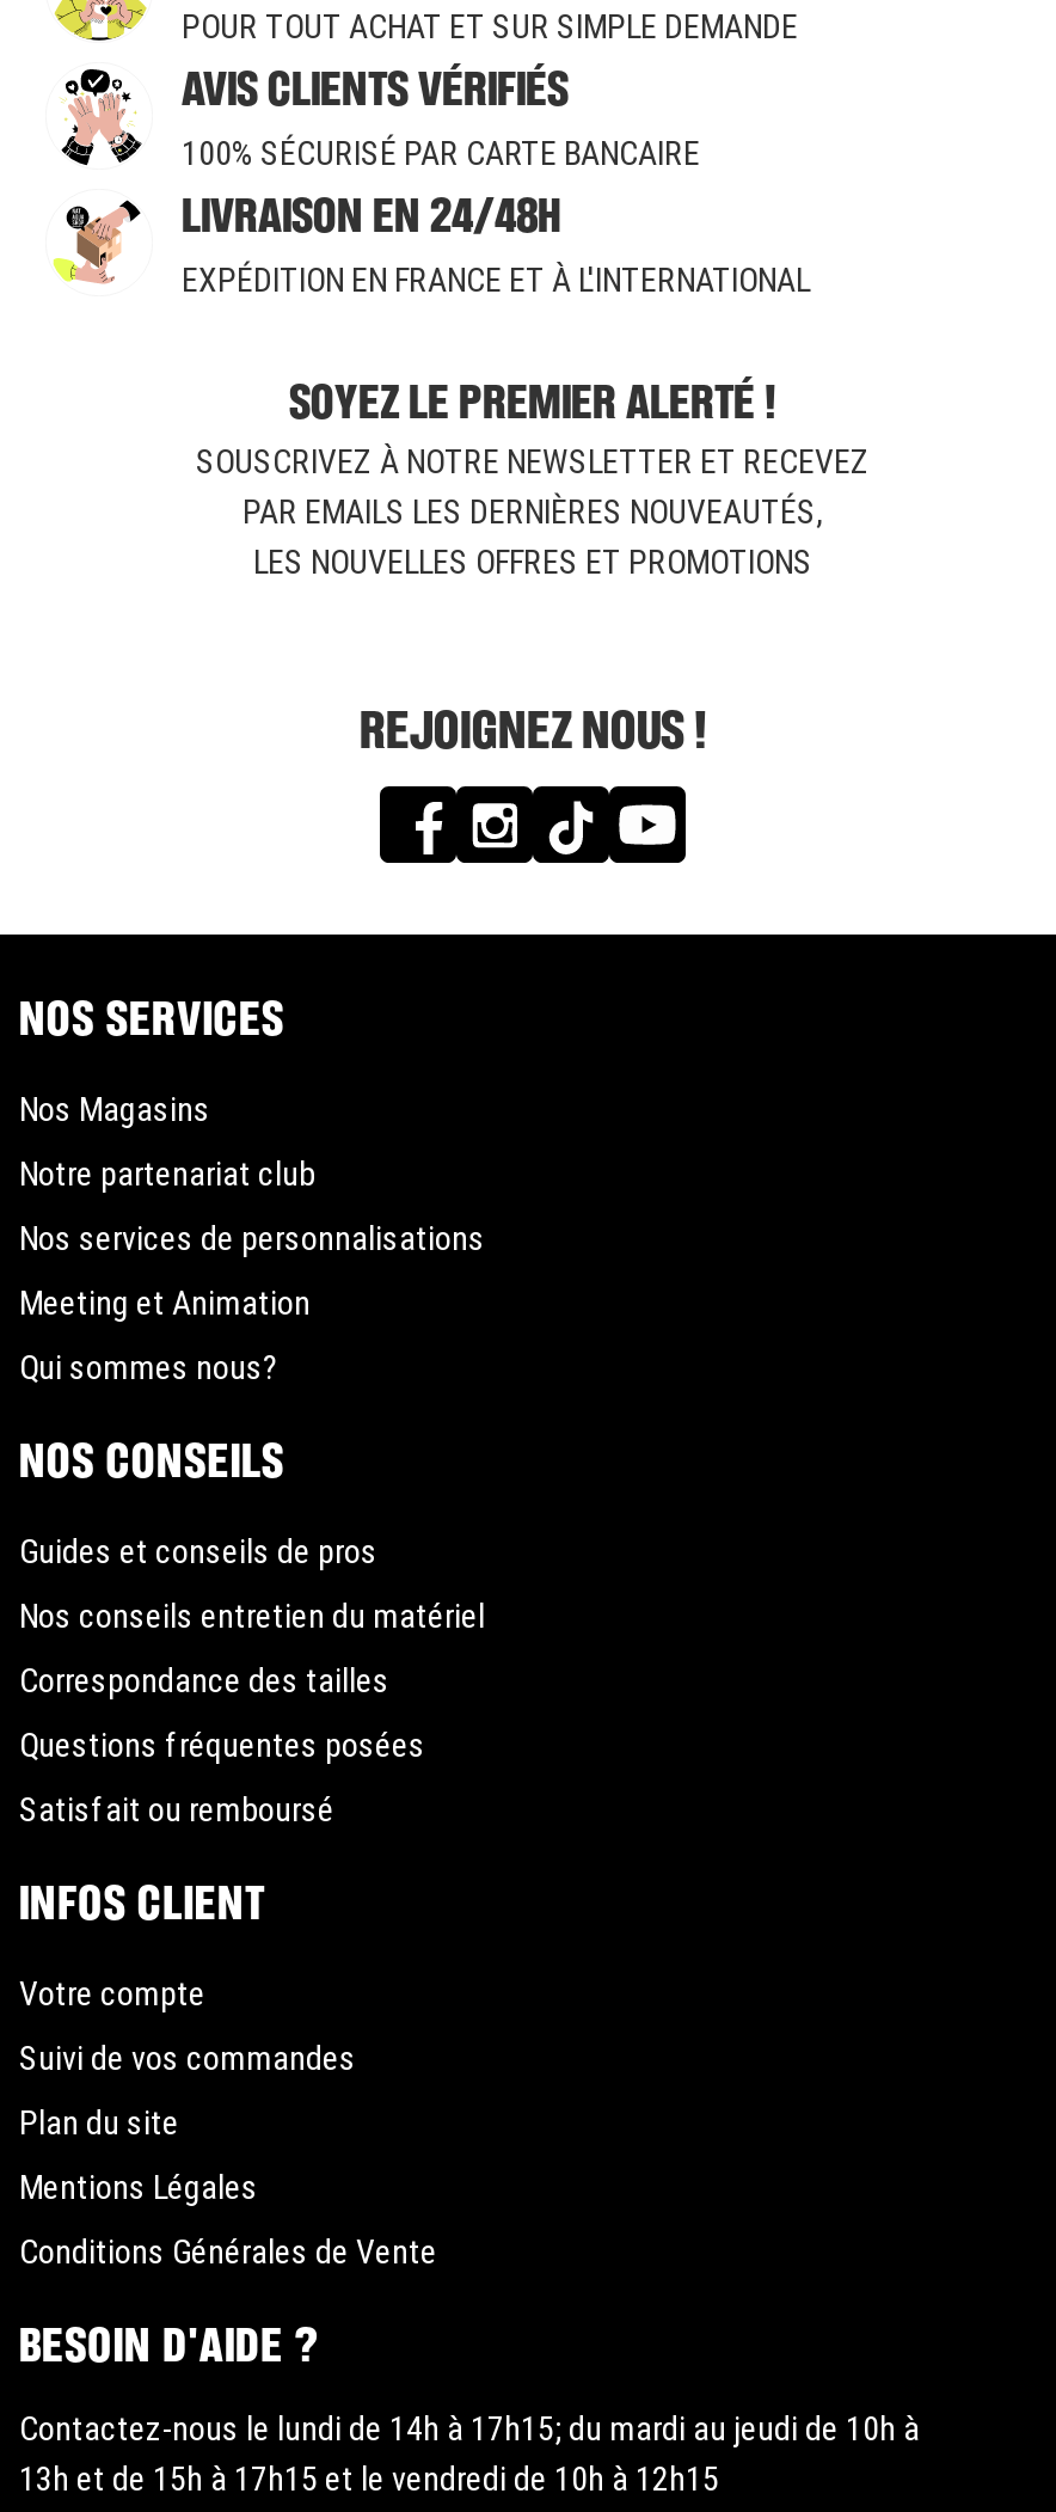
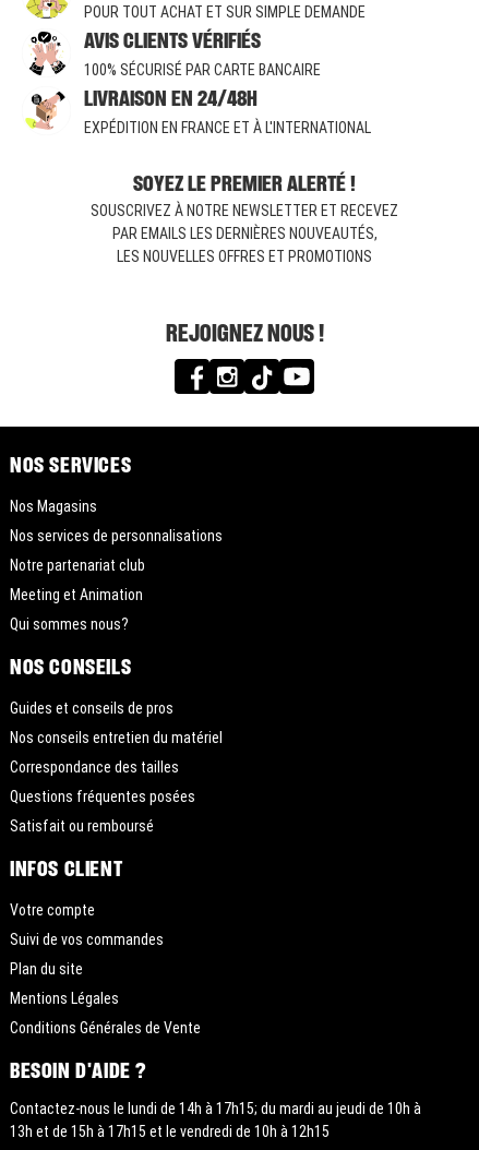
moved down: Notre partenariat club

moved up: Nos services de personnalisations
